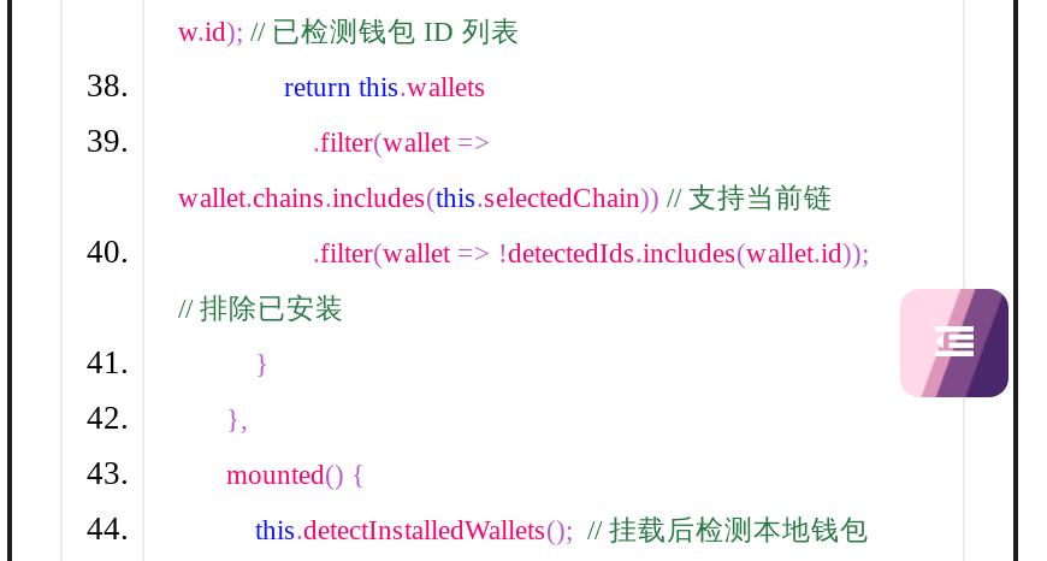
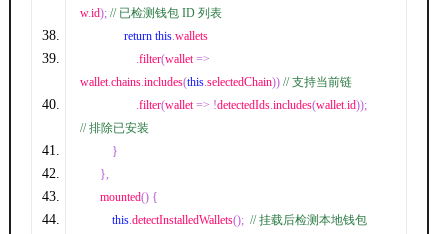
- [image]
